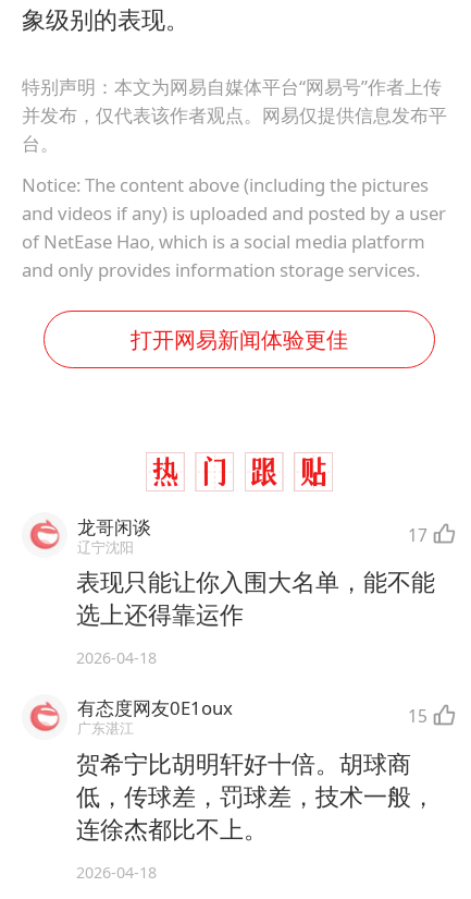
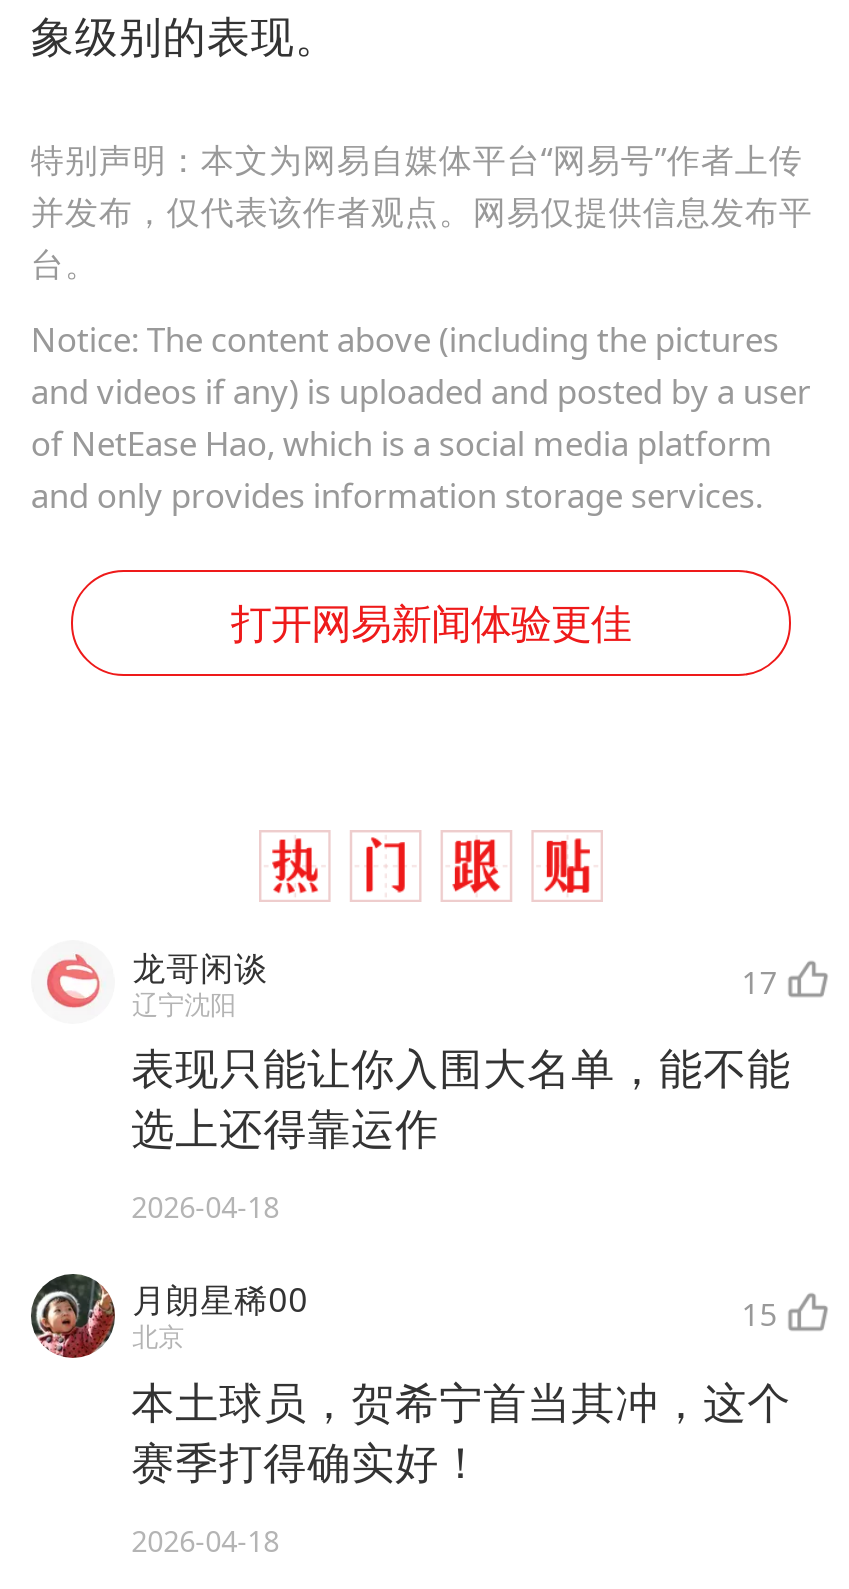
- [image]
- 有态度网友0E1oux
- 广东湛江
+ [image]
+ 月朗星稀00
+ 北京

- 贺希宁比胡明轩好十倍。胡球商
- 低，传球差，罚球差，技术一般，
- 连徐杰都比不上。
+ 本土球员，贺希宁首当其冲，这个
+ 赛季打得确实好！
